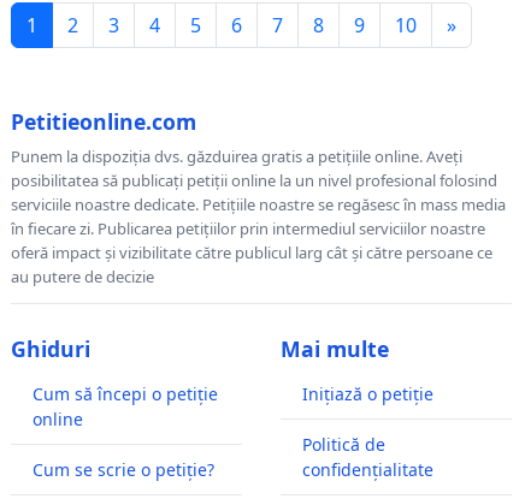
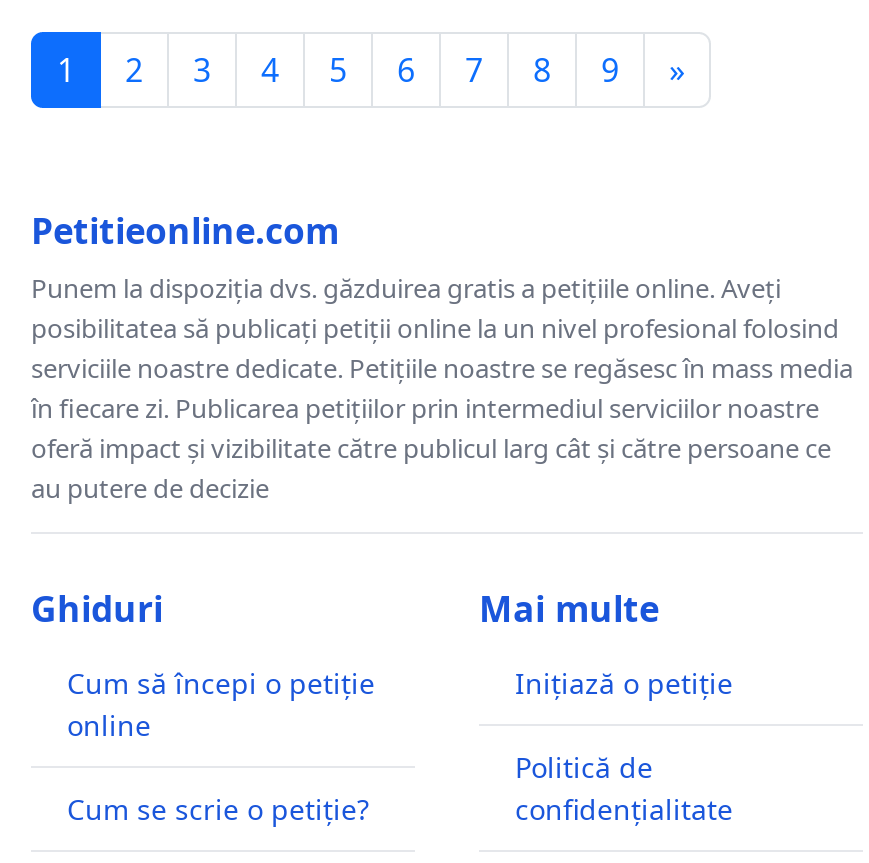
- 10
